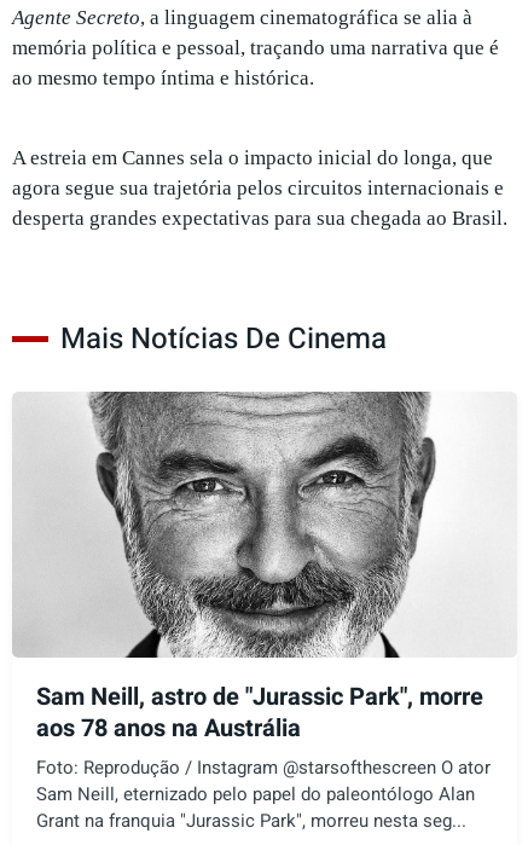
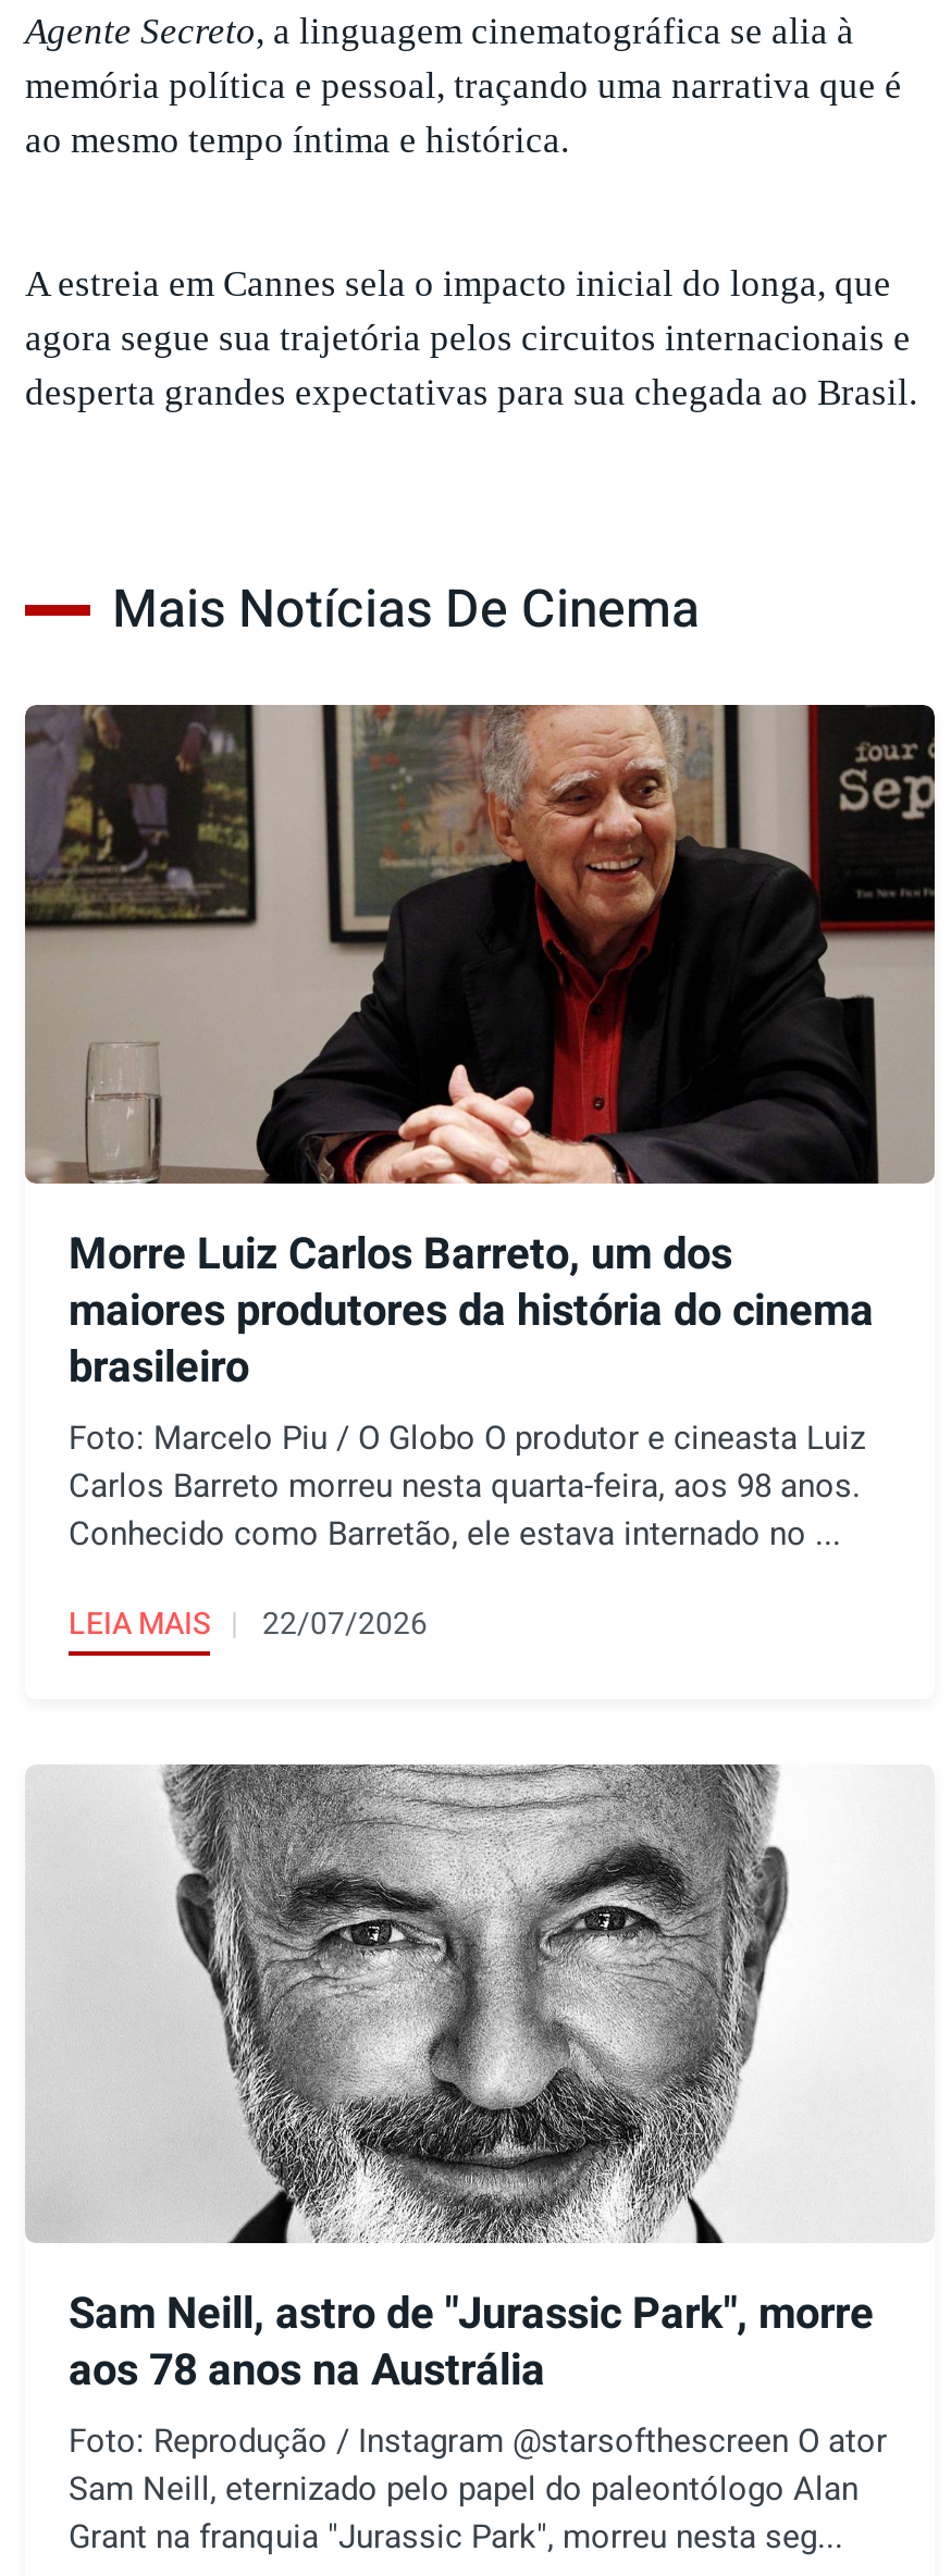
+ [image]
+ Morre Luiz Carlos Barreto, um dos
+ maiores produtores da história do cinema
+ brasileiro
+ Foto: Marcelo Piu / O Globo O produtor e cineasta Luiz
+ Carlos Barreto morreu nesta quarta-feira, aos 98 anos.
+ Conhecido como Barretão, ele estava internado no ...
+ LEIA MAIS
+ 22/07/2026
